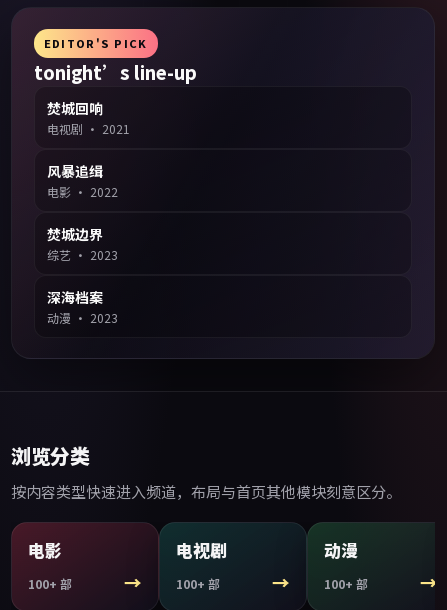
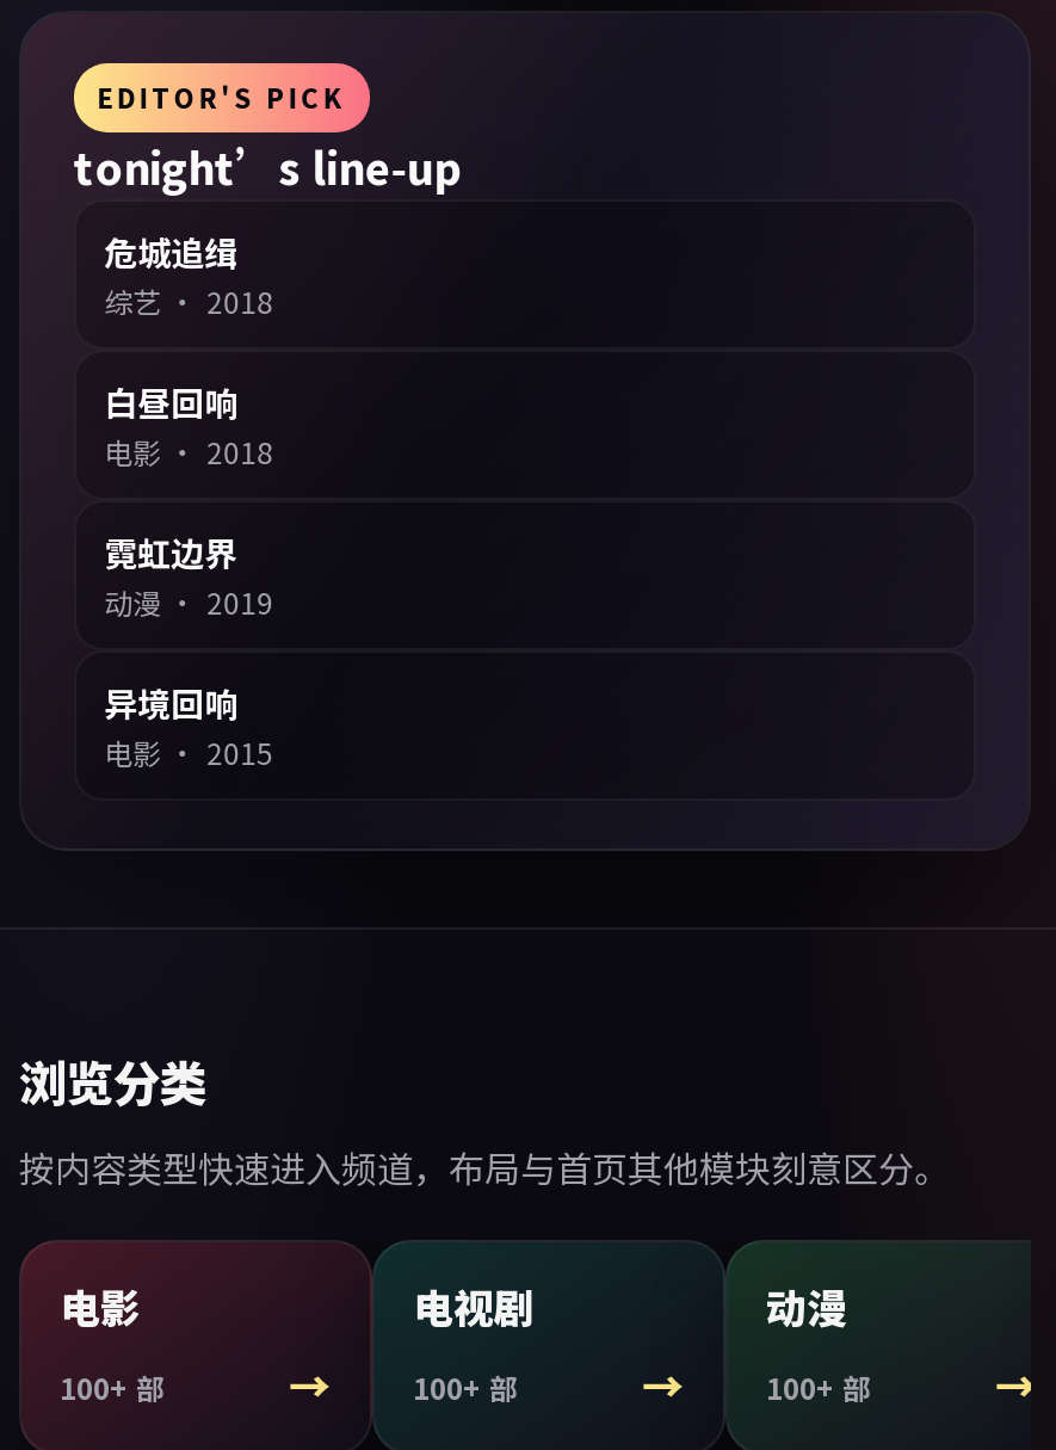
- 焚城回响
- 电视剧· 2021
+ 危城追缉
+ 综艺· 2018

- 风暴追缉
- 电影· 2022
+ 白昼回响
+ 电影· 2018

- 焚城边界
- 综艺· 2023
+ 霓虹边界
+ 动漫· 2019

- 深海档案
- 动漫· 2023
+ 异境回响
+ 电影· 2015
